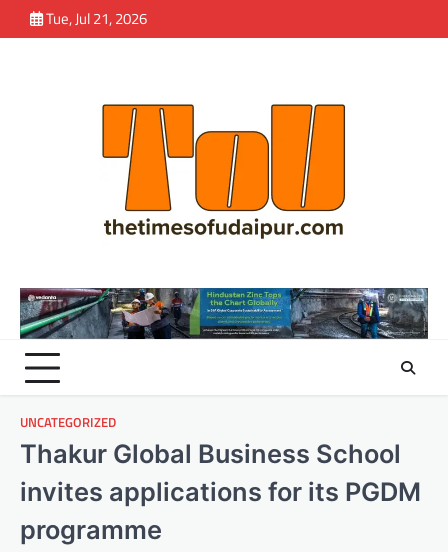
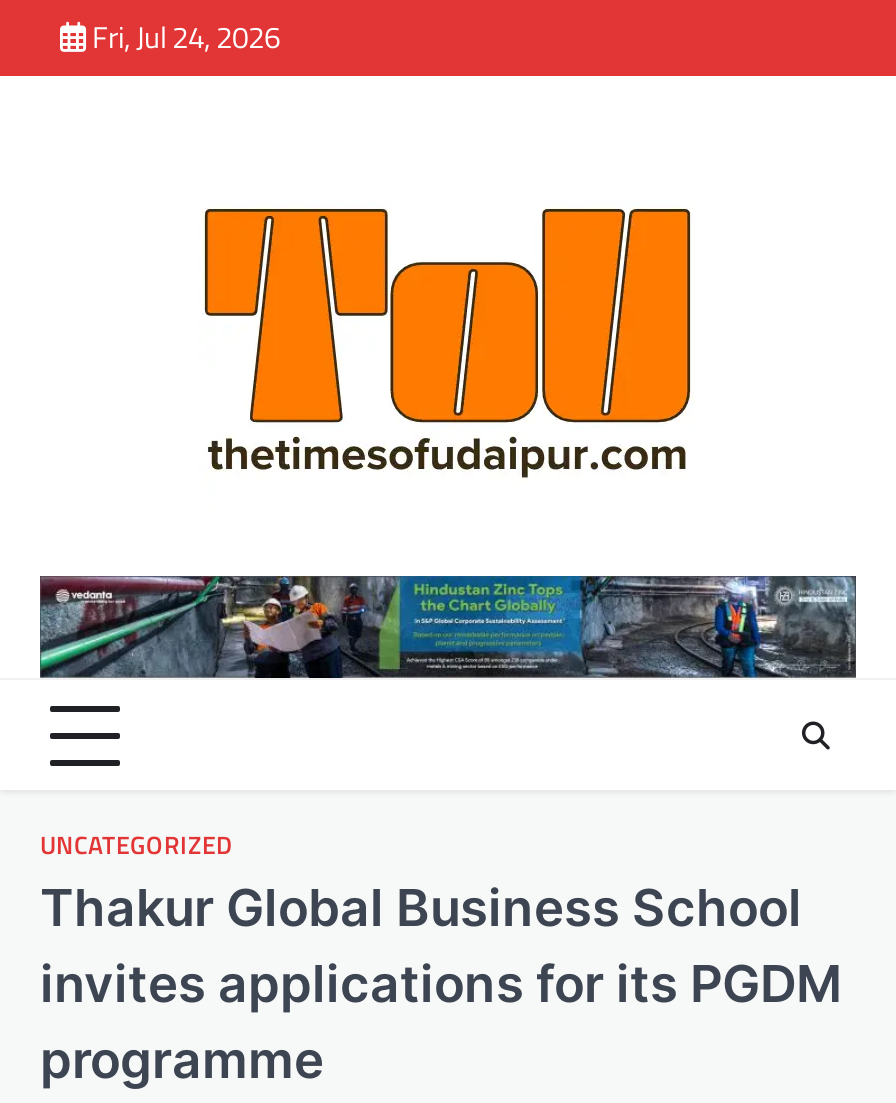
- Tue, Jul 21, 2026
+ Fri, Jul 24, 2026
